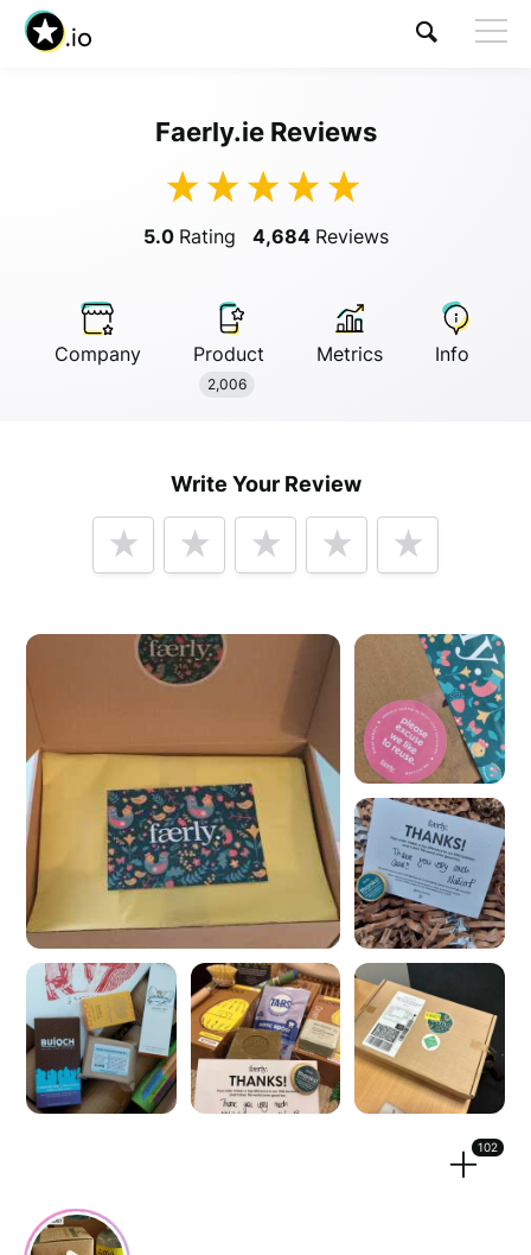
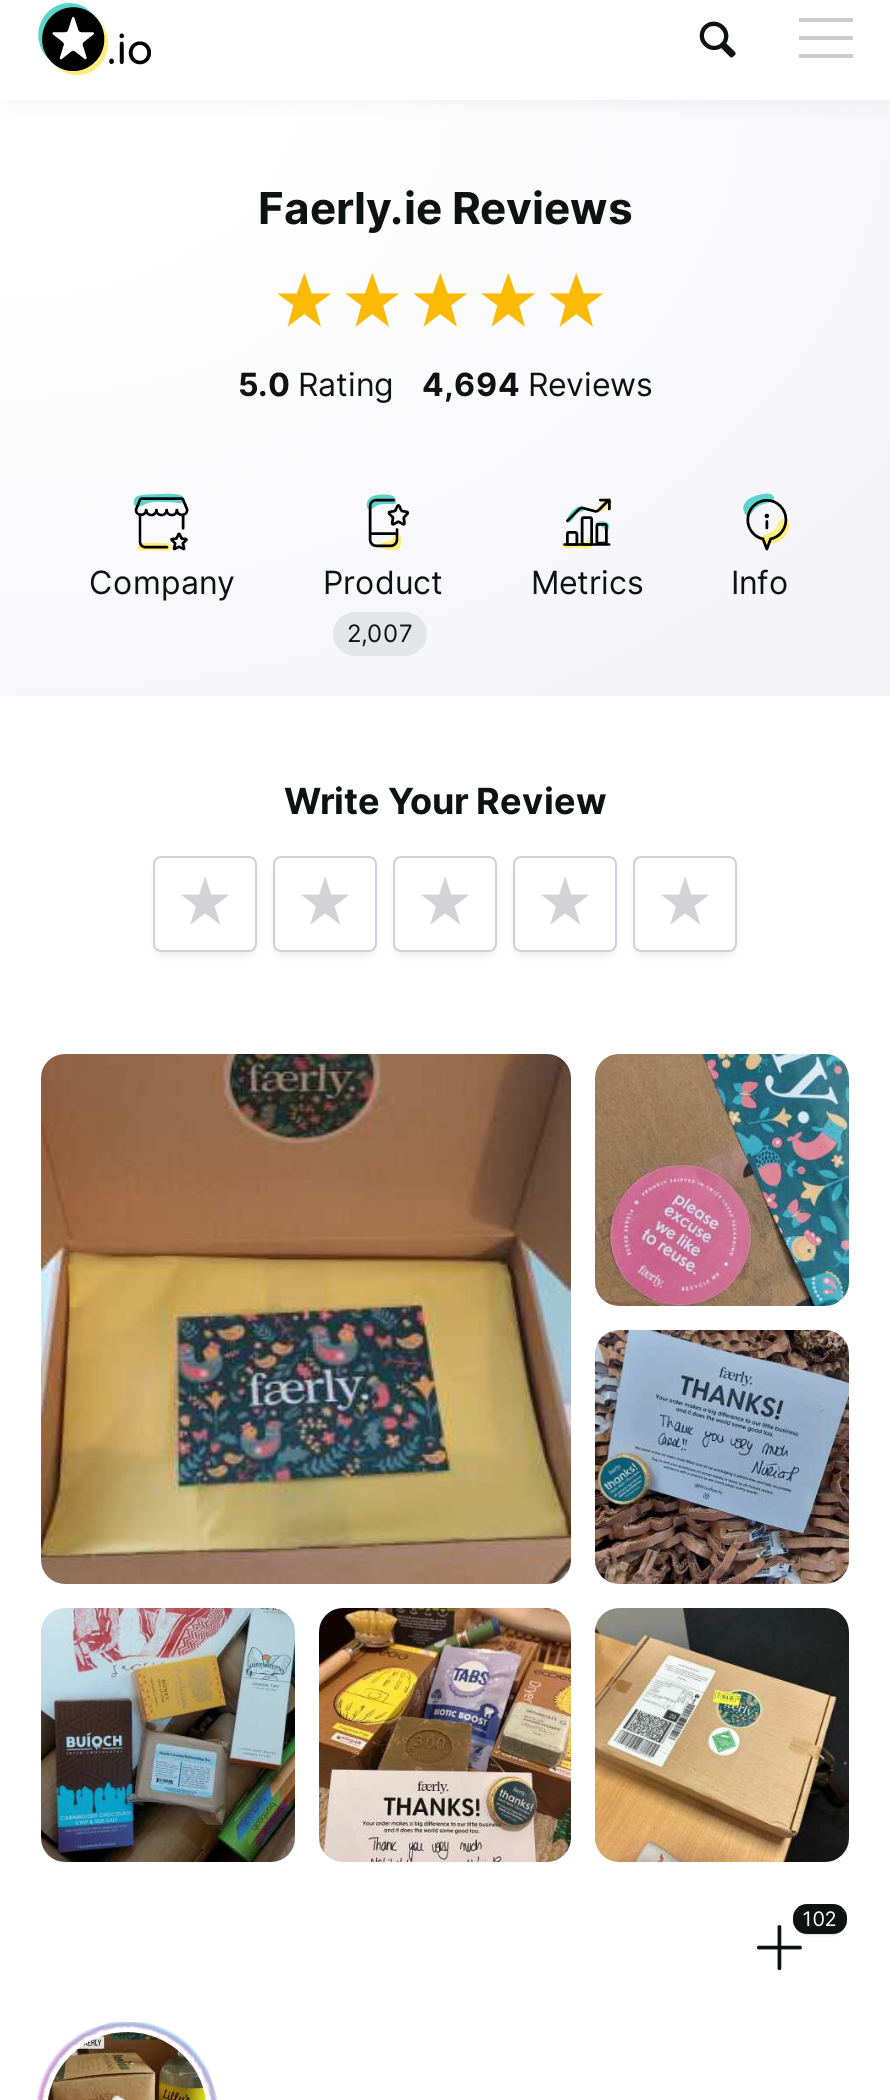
- 5.0 Rating 4,684 Reviews
+ 5.0 Rating 4,694 Reviews

- 2,006
+ 2,007
